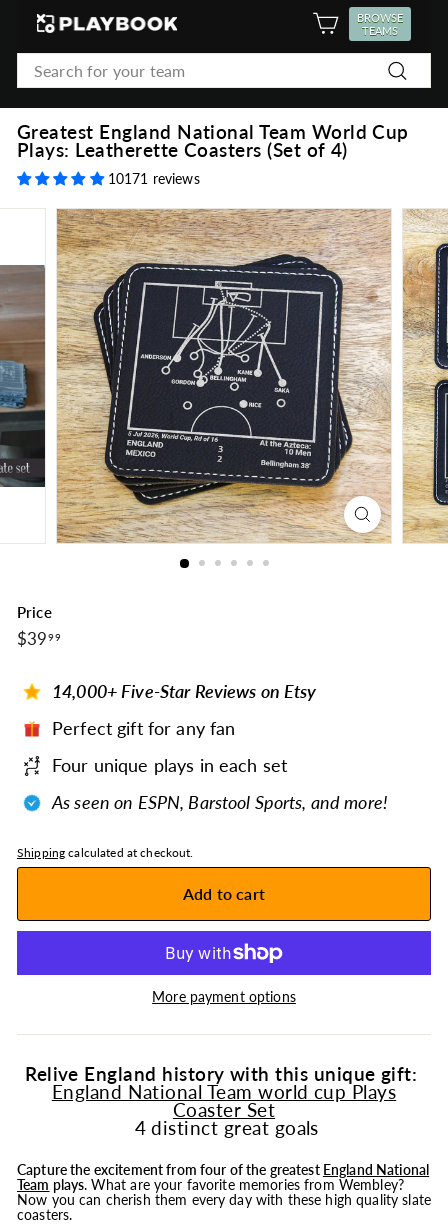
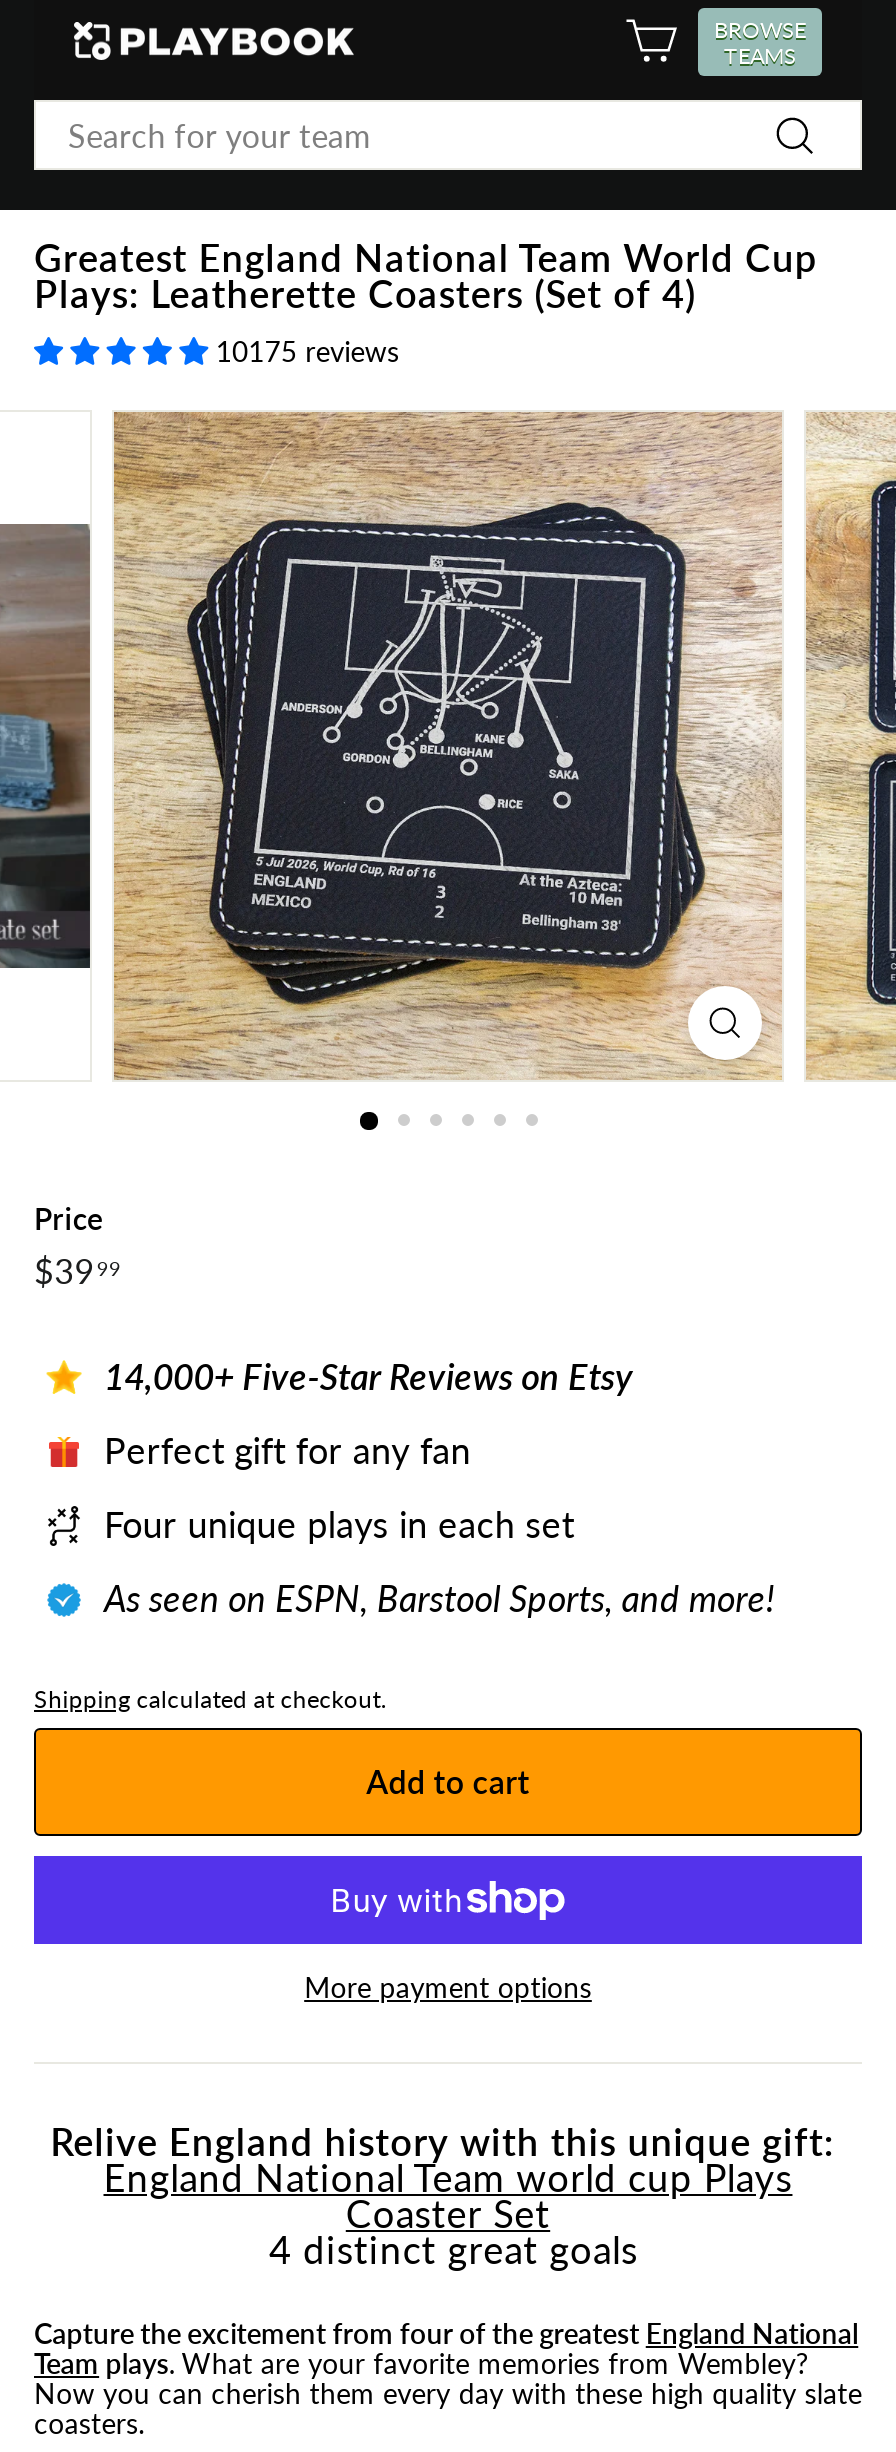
- 10171 reviews
+ 10175 reviews
